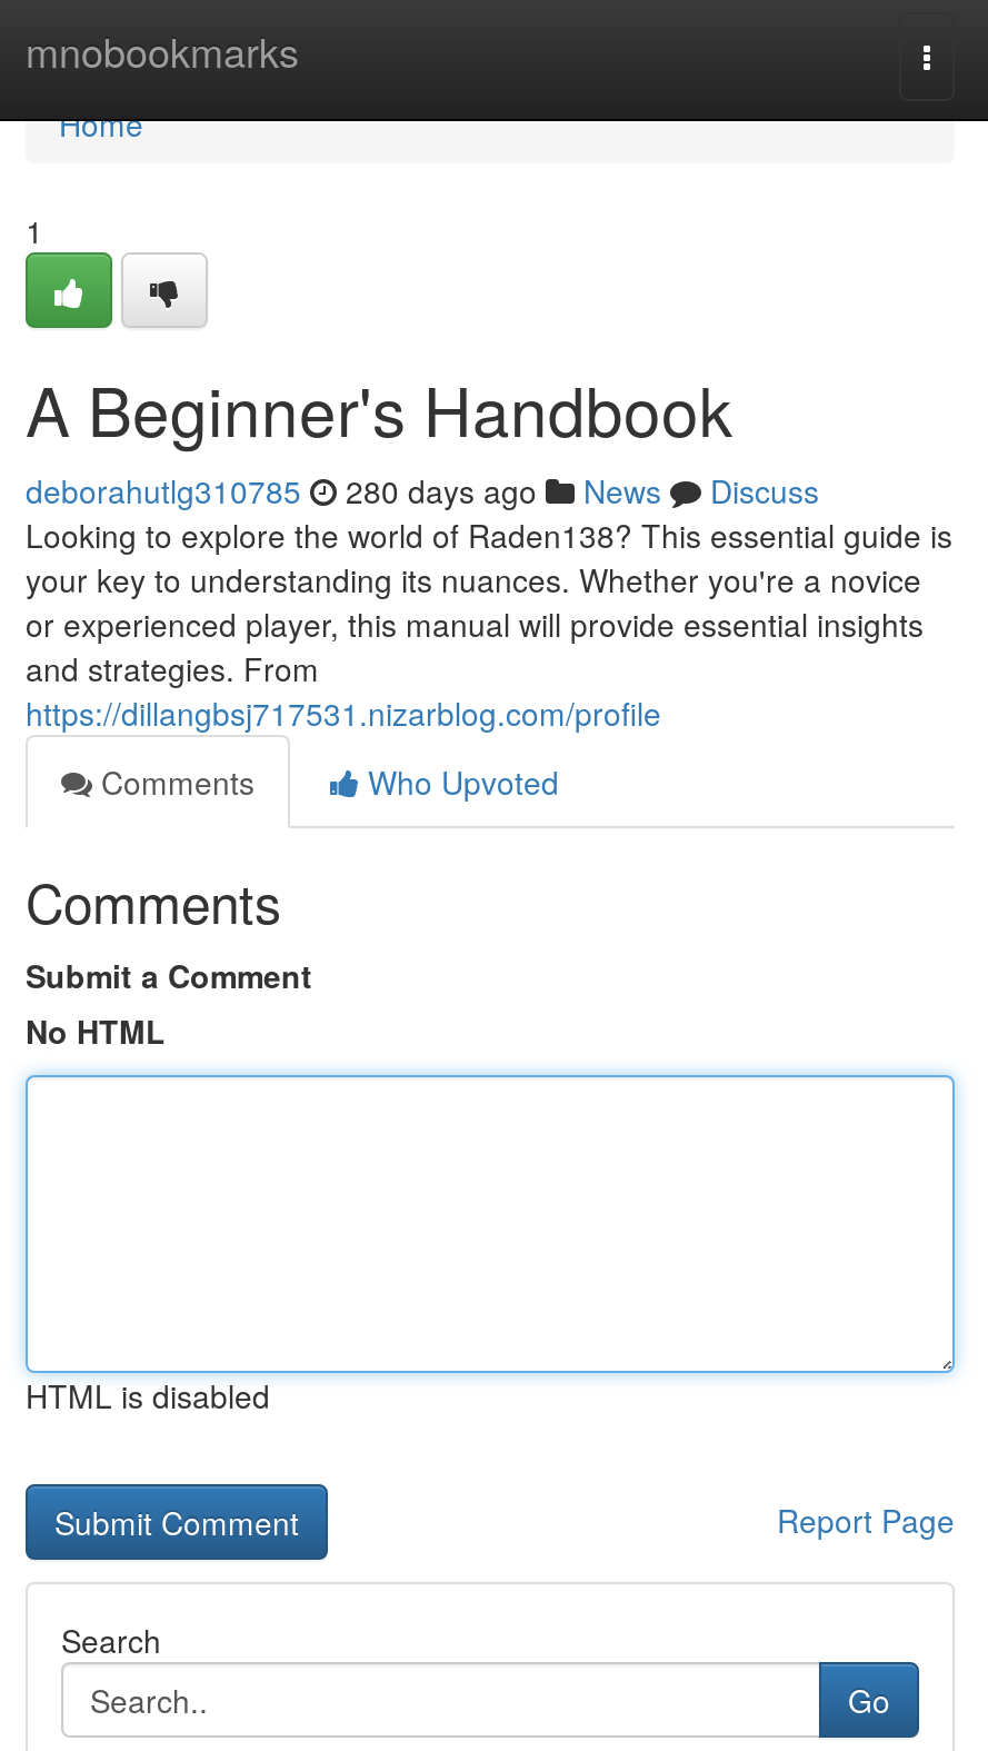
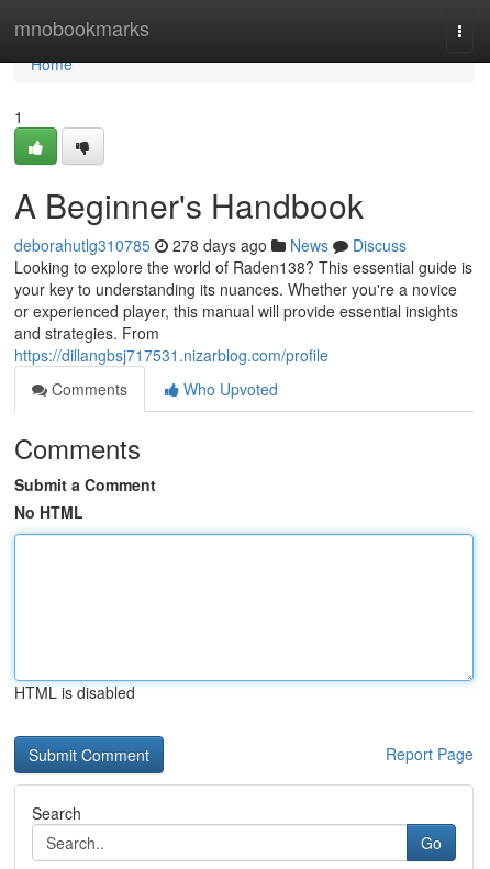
- deborahutlg310785 280 days ago News Discuss
+ deborahutlg310785 278 days ago News Discuss
